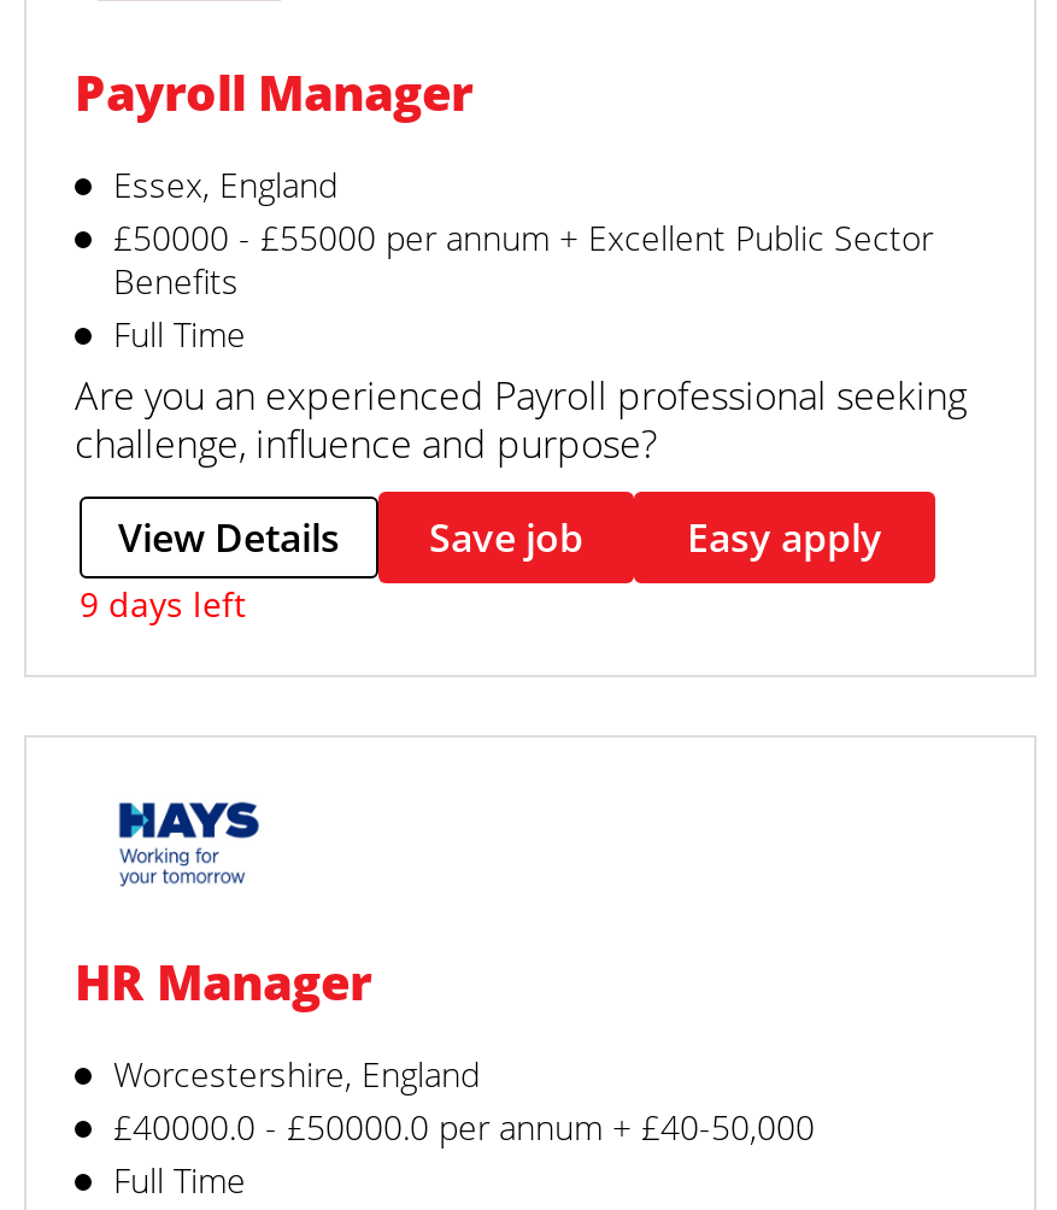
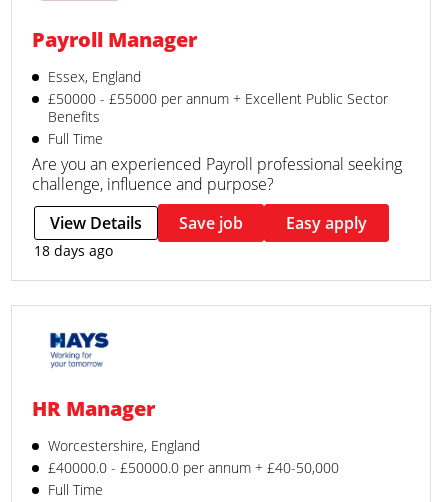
- 9 days left
+ 18 days ago
